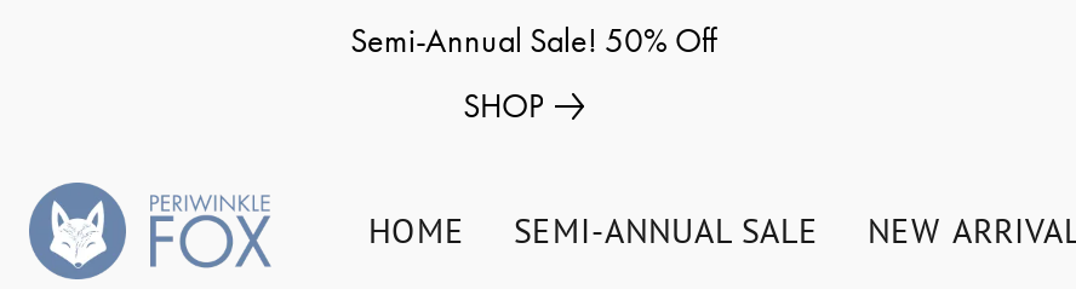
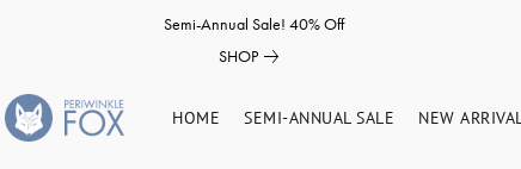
- Semi-Annual Sale! 50% Off
+ Semi-Annual Sale! 40% Off
